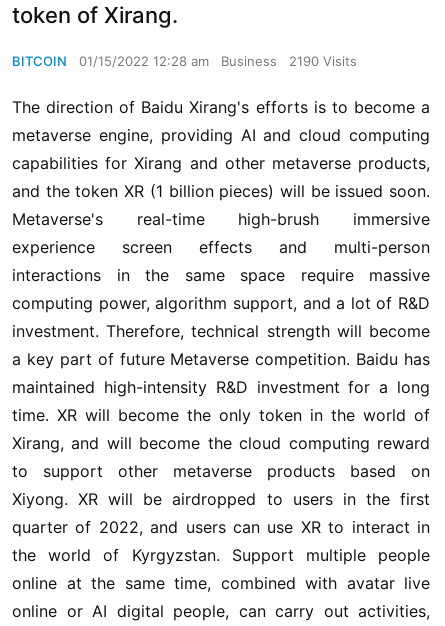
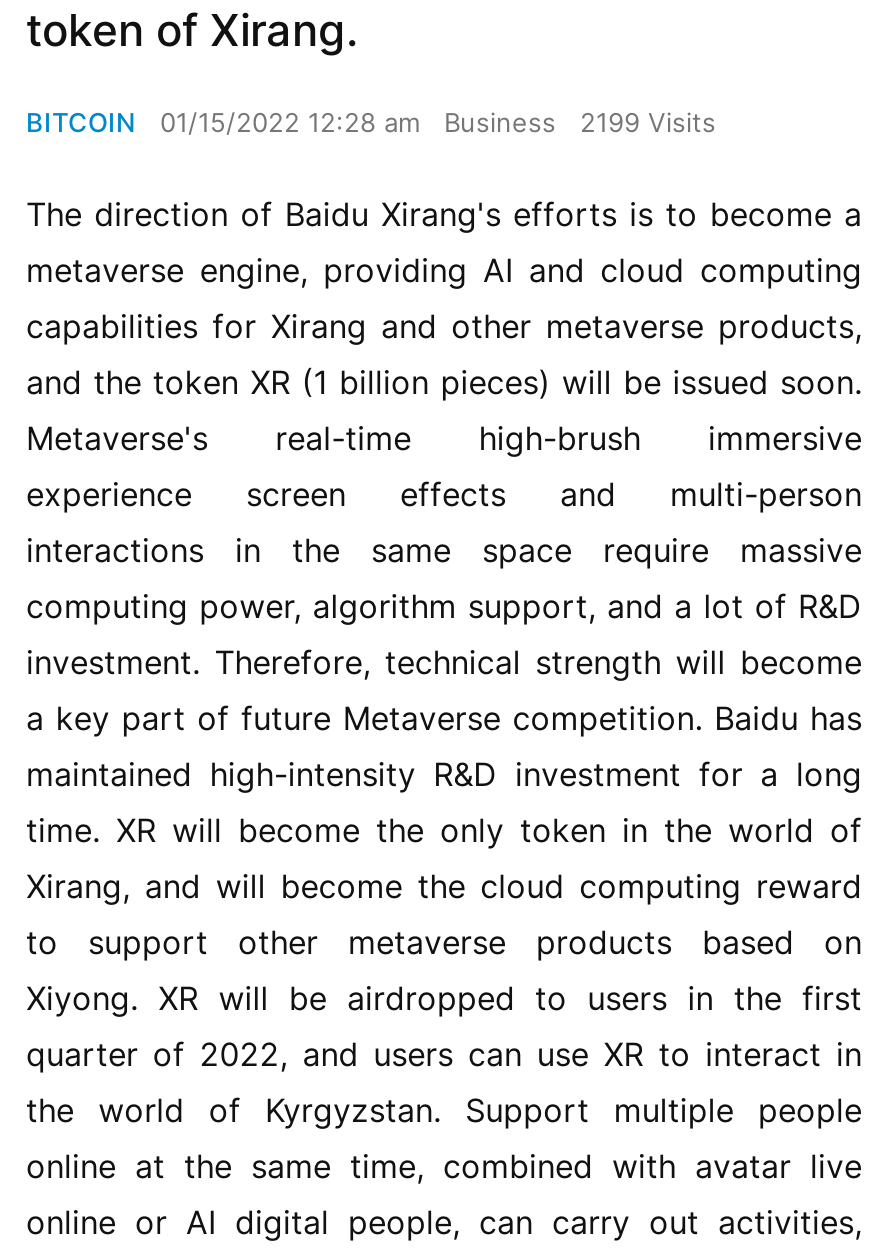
- BITCOIN 01/15/2022 12:28 am Business 2190 Visits
+ BITCOIN 01/15/2022 12:28 am Business 2199 Visits
